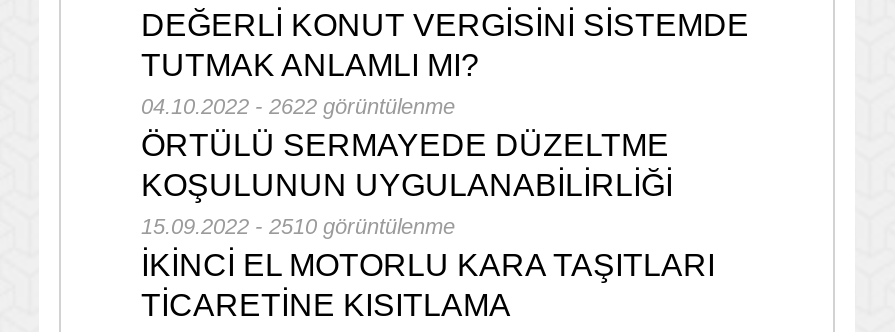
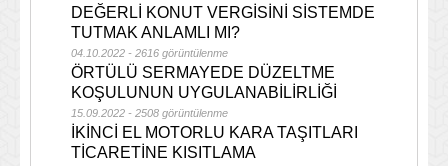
- 04.10.2022 - 2622 görüntülenme
+ 04.10.2022 - 2616 görüntülenme

- 15.09.2022 - 2510 görüntülenme
+ 15.09.2022 - 2508 görüntülenme
